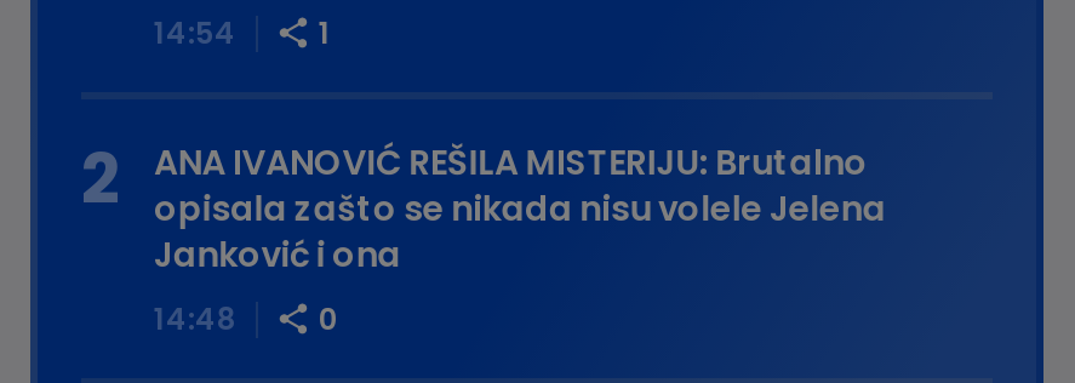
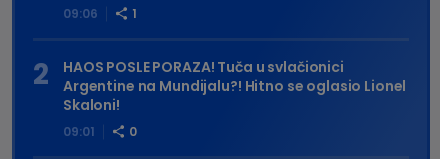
- 14:54 1
+ 09:06 1

- ANA IVANOVIĆ REŠILA MISTERIJU: Brutalno
- opisala zašto se nikada nisu volele Jelena
- Janković i ona
+ HAOS POSLE PORAZA! Tuča u svlačionici
+ Argentine na Mundijalu?! Hitno se oglasio Lionel
+ Skaloni!

- 14:48 0
+ 09:01 0
